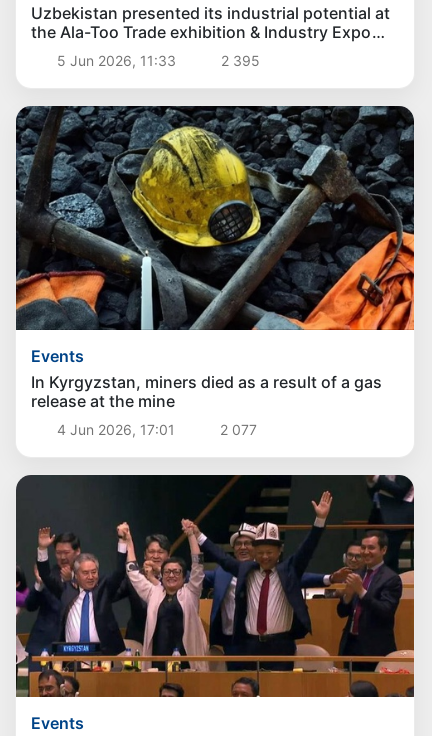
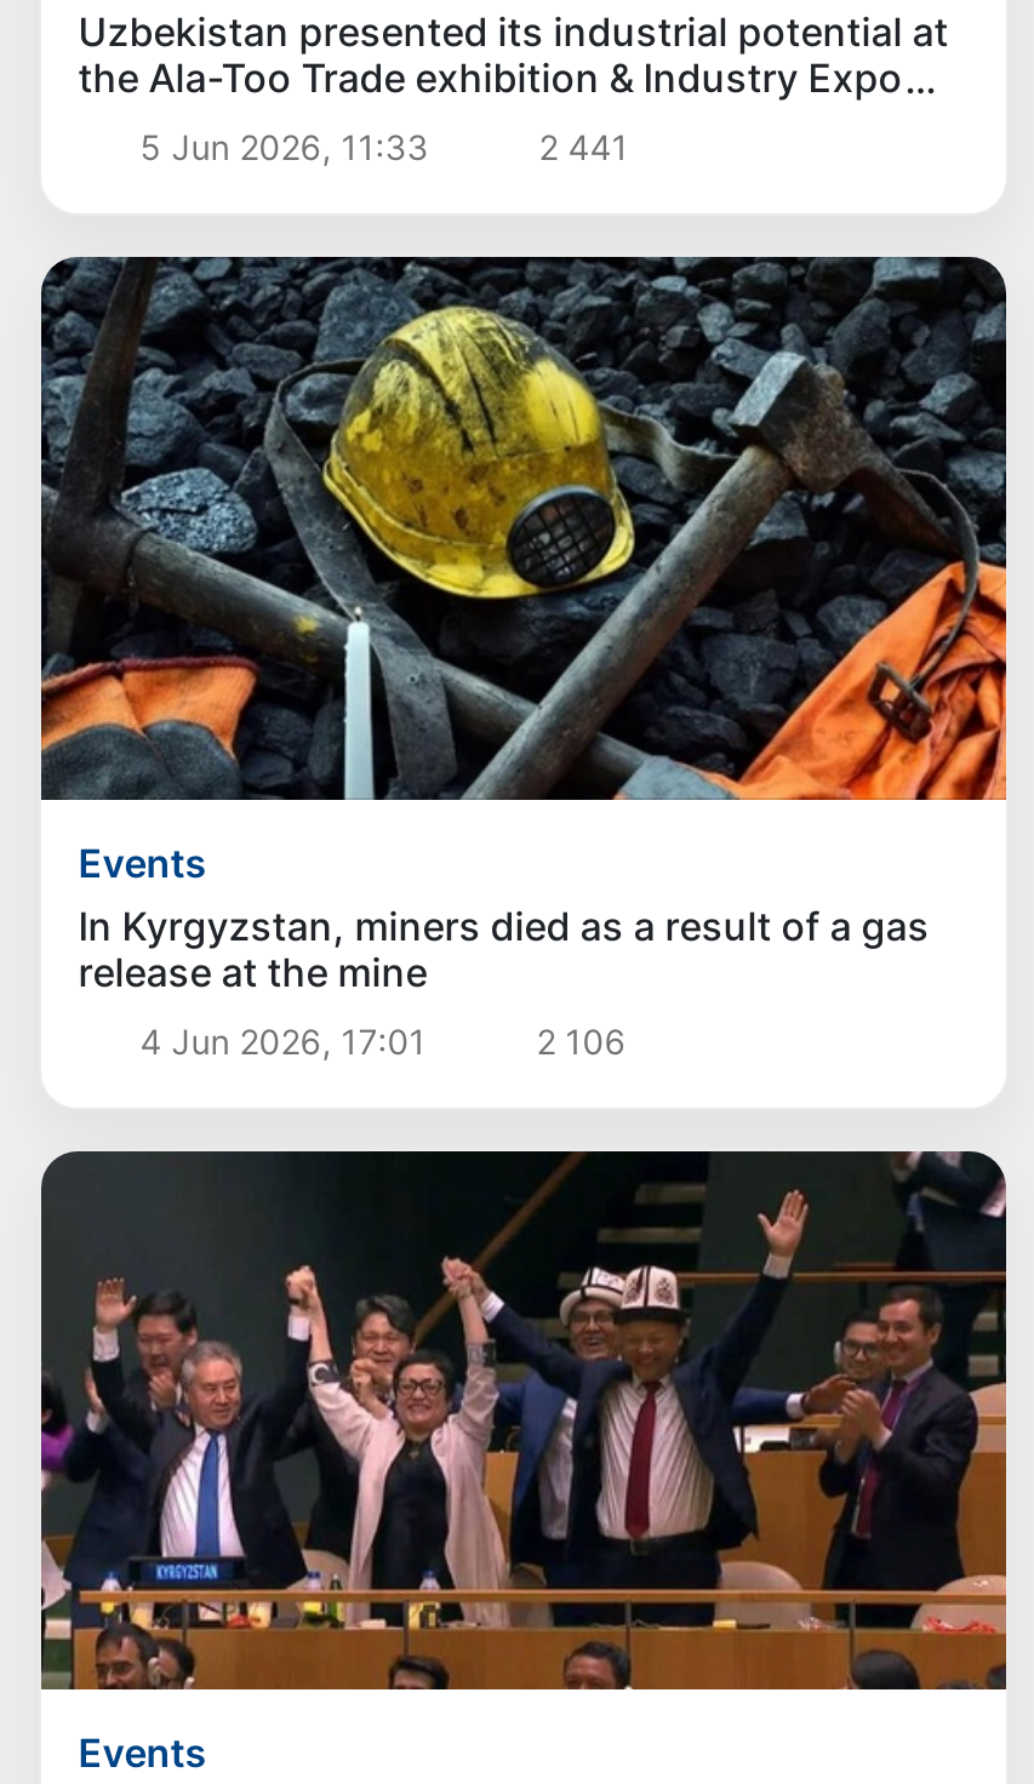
- 2 395
+ 2 441

- 2 077
+ 2 106
